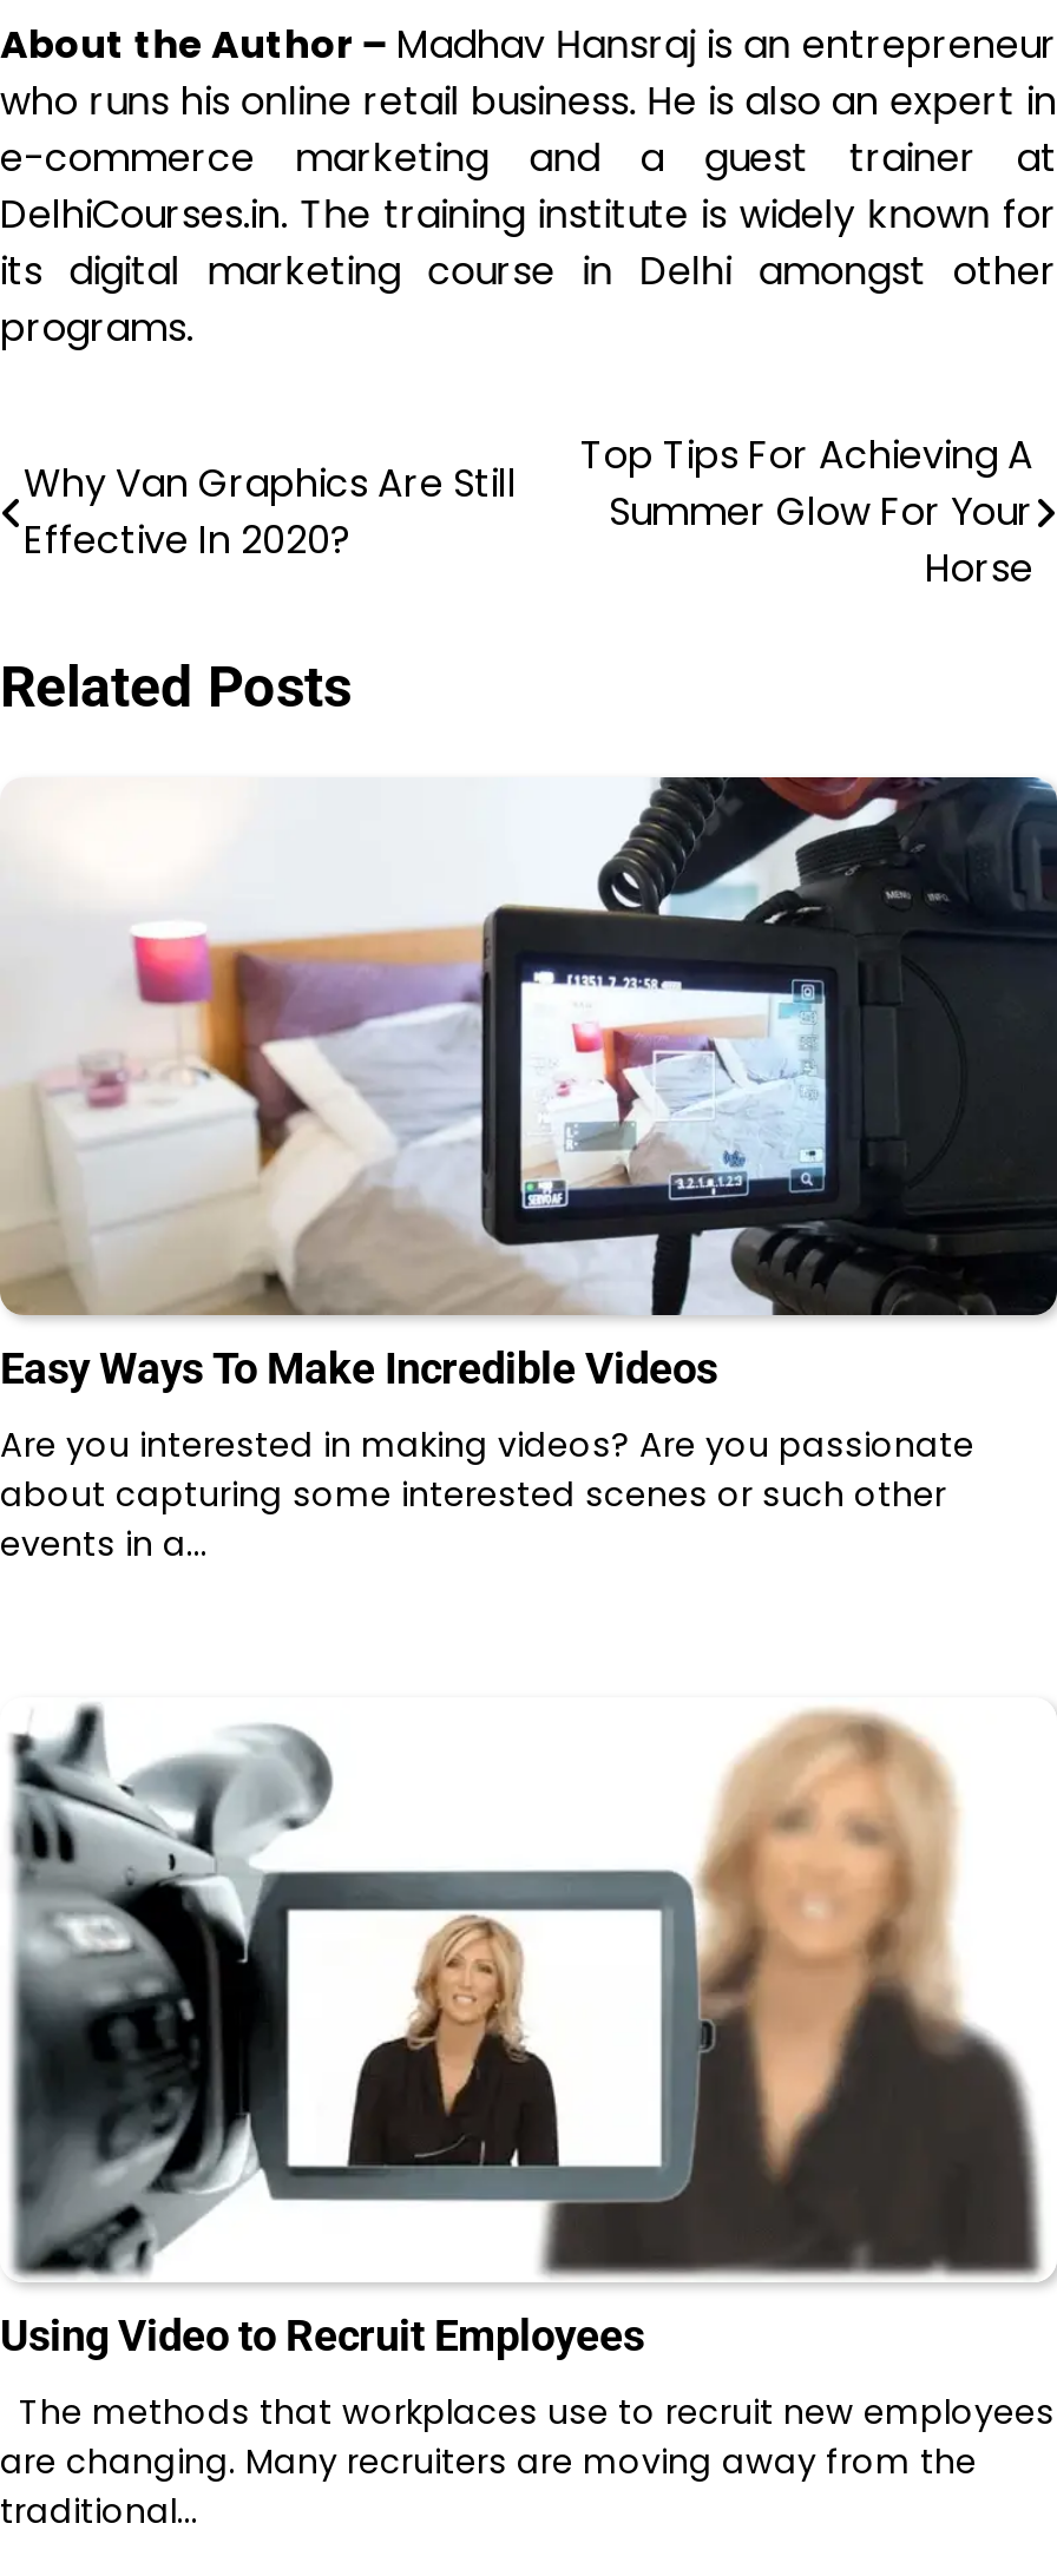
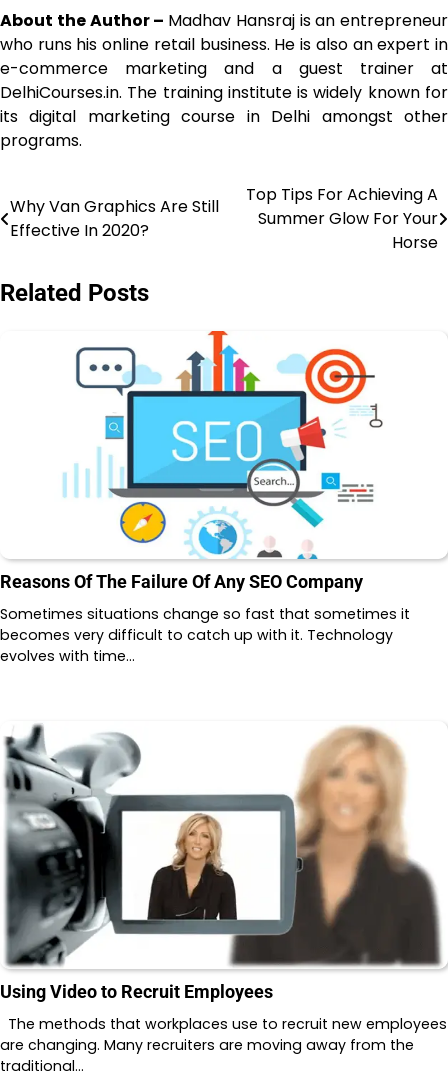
- [image]
- Easy Ways To Make Incredible Videos
+ [image]
+ Reasons Of The Failure Of Any SEO Company

- Are you interested in making videos? Are you passionate
- about capturing some interested scenes or such other
- events in a…
+ Sometimes situations change so fast that sometimes it
+ becomes very difficult to catch up with it. Technology
+ evolves with time…
